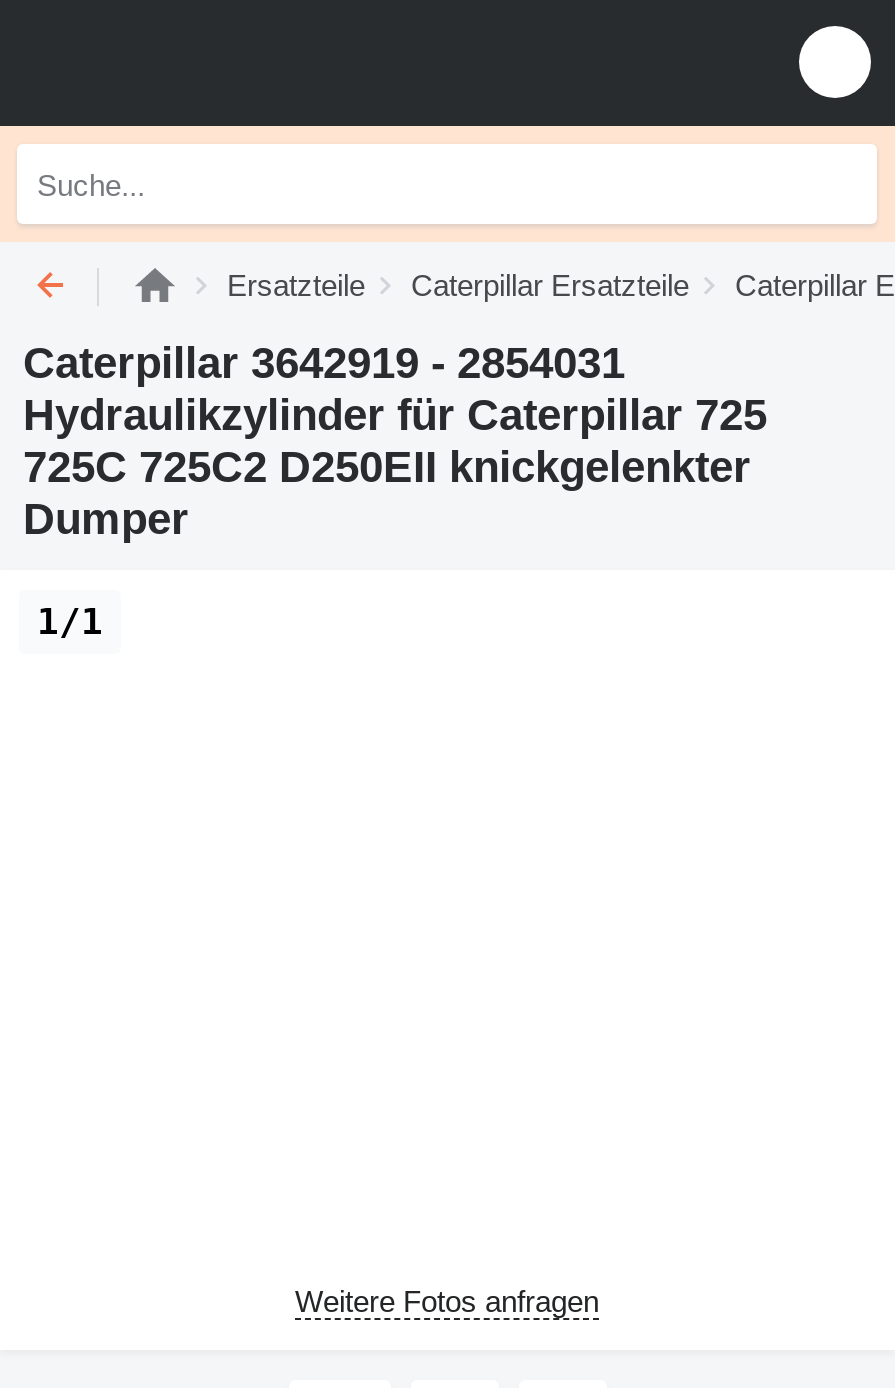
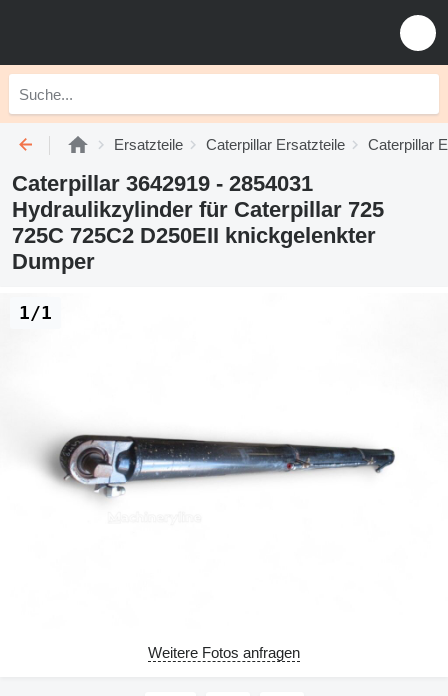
+ [image]
